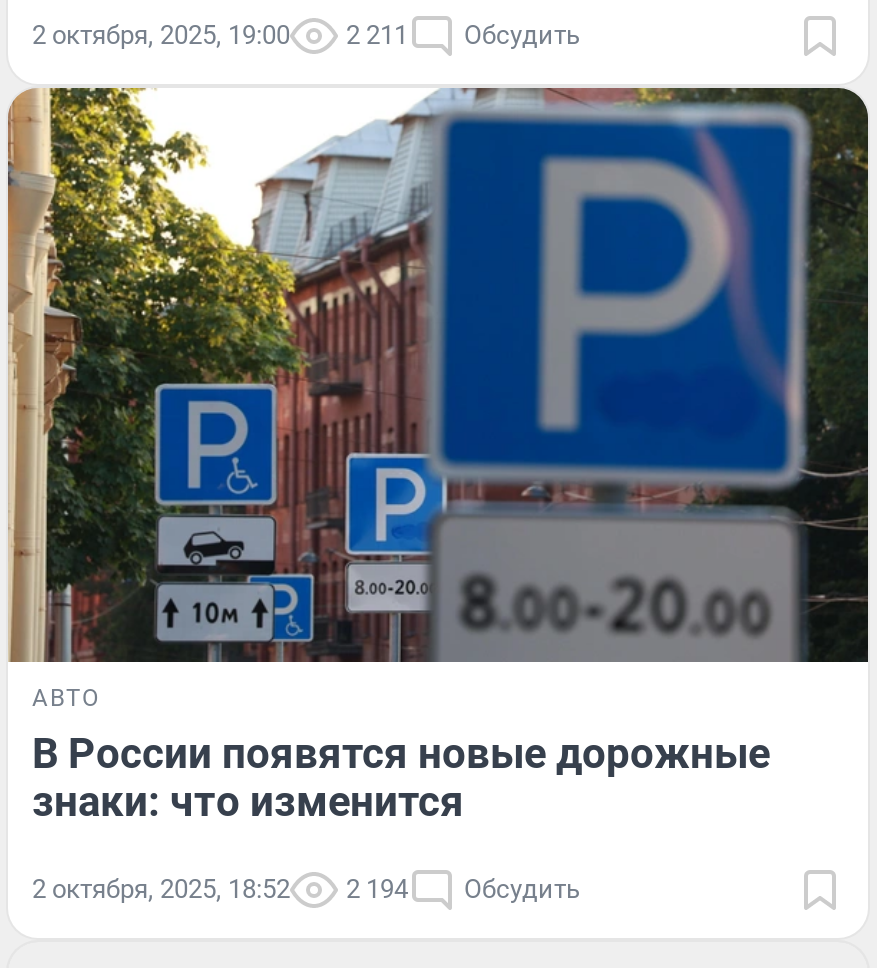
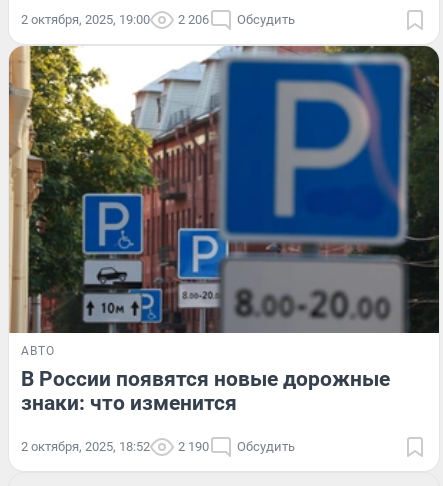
- 2 октября, 2025, 19:00 2 211 Обсудить
+ 2 октября, 2025, 19:00 2 206 Обсудить

- 2 октября, 2025, 18:52 2 194 Обсудить
+ 2 октября, 2025, 18:52 2 190 Обсудить
